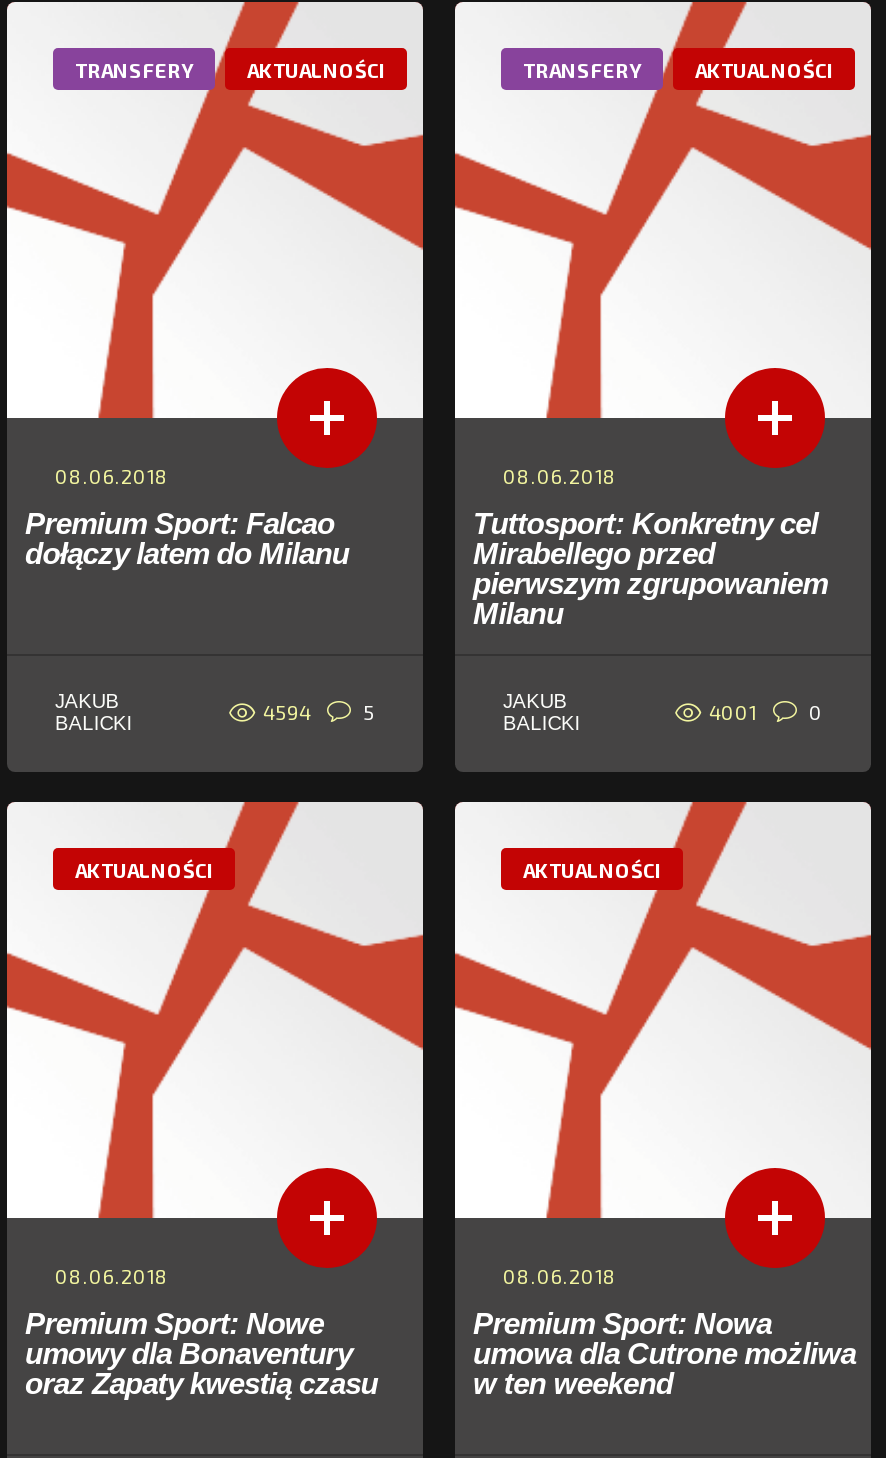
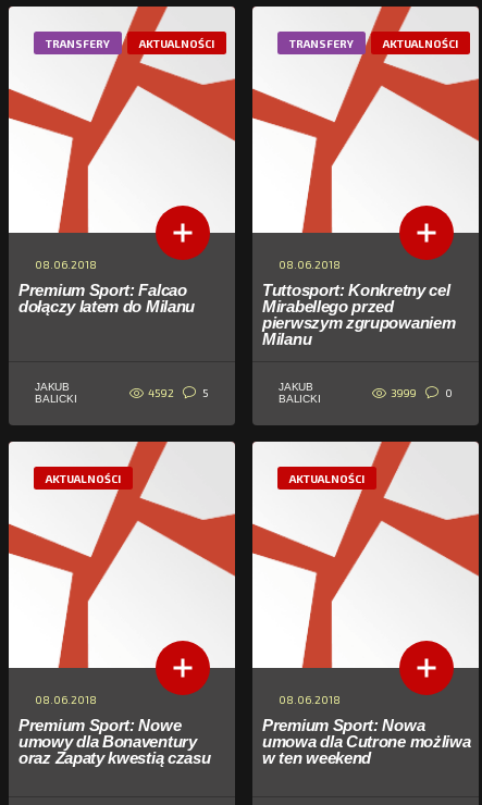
- 4594 5
+ 4592 5

- 4001 0
+ 3999 0
